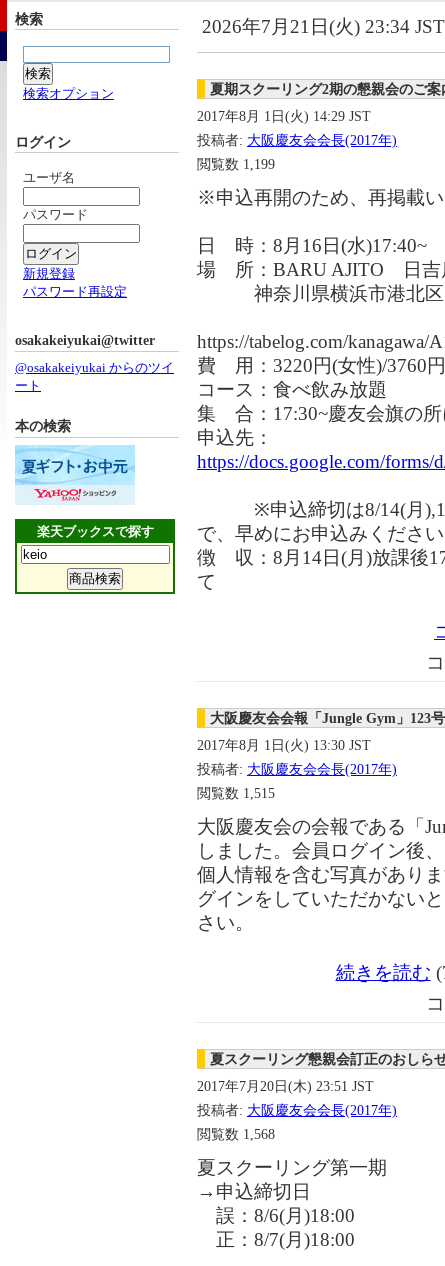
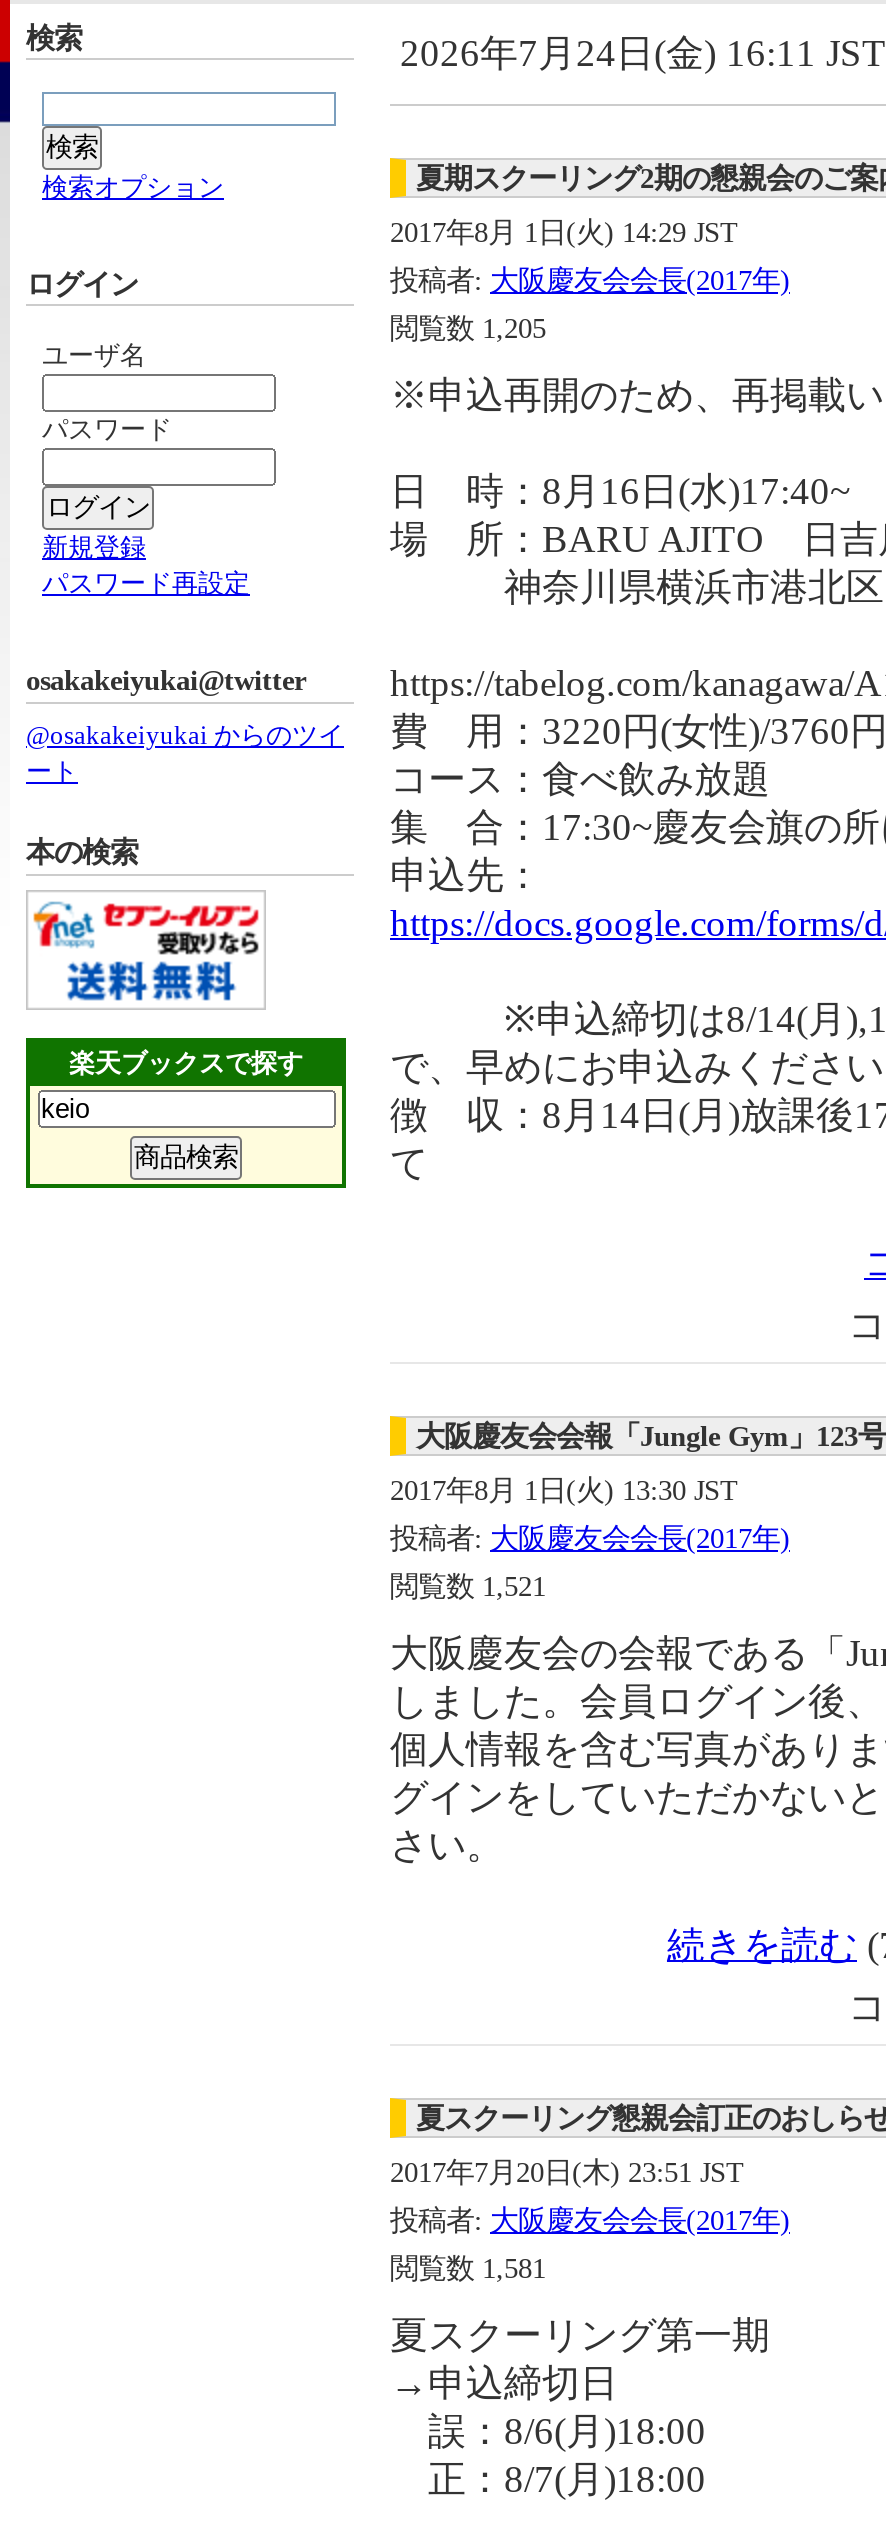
- 2026年7月21日(火) 23:34 JST
+ 2026年7月24日(金) 16:11 JST

- 閲覧数 1,199
+ 閲覧数 1,205

- [image]
+ [image]

- 閲覧数 1,515
+ 閲覧数 1,521

- 閲覧数 1,568
+ 閲覧数 1,581
